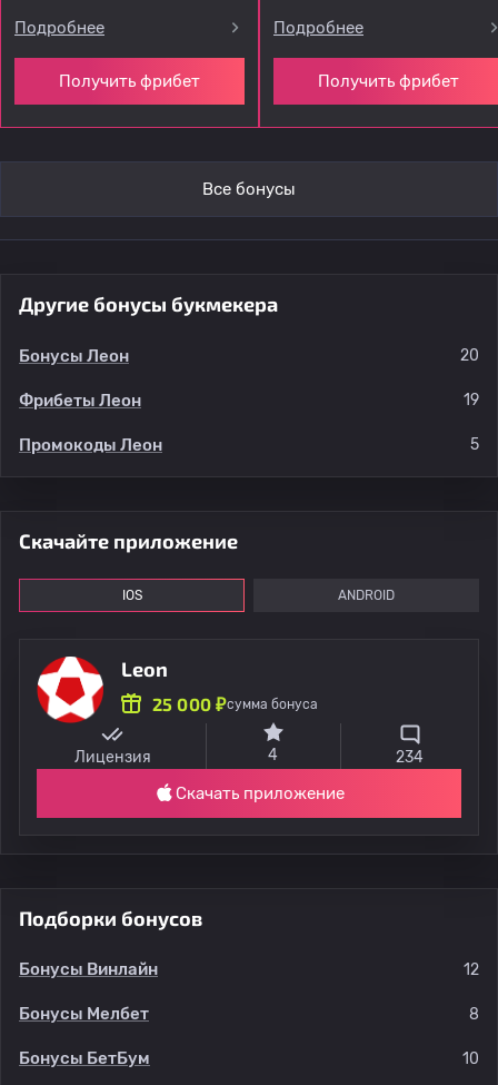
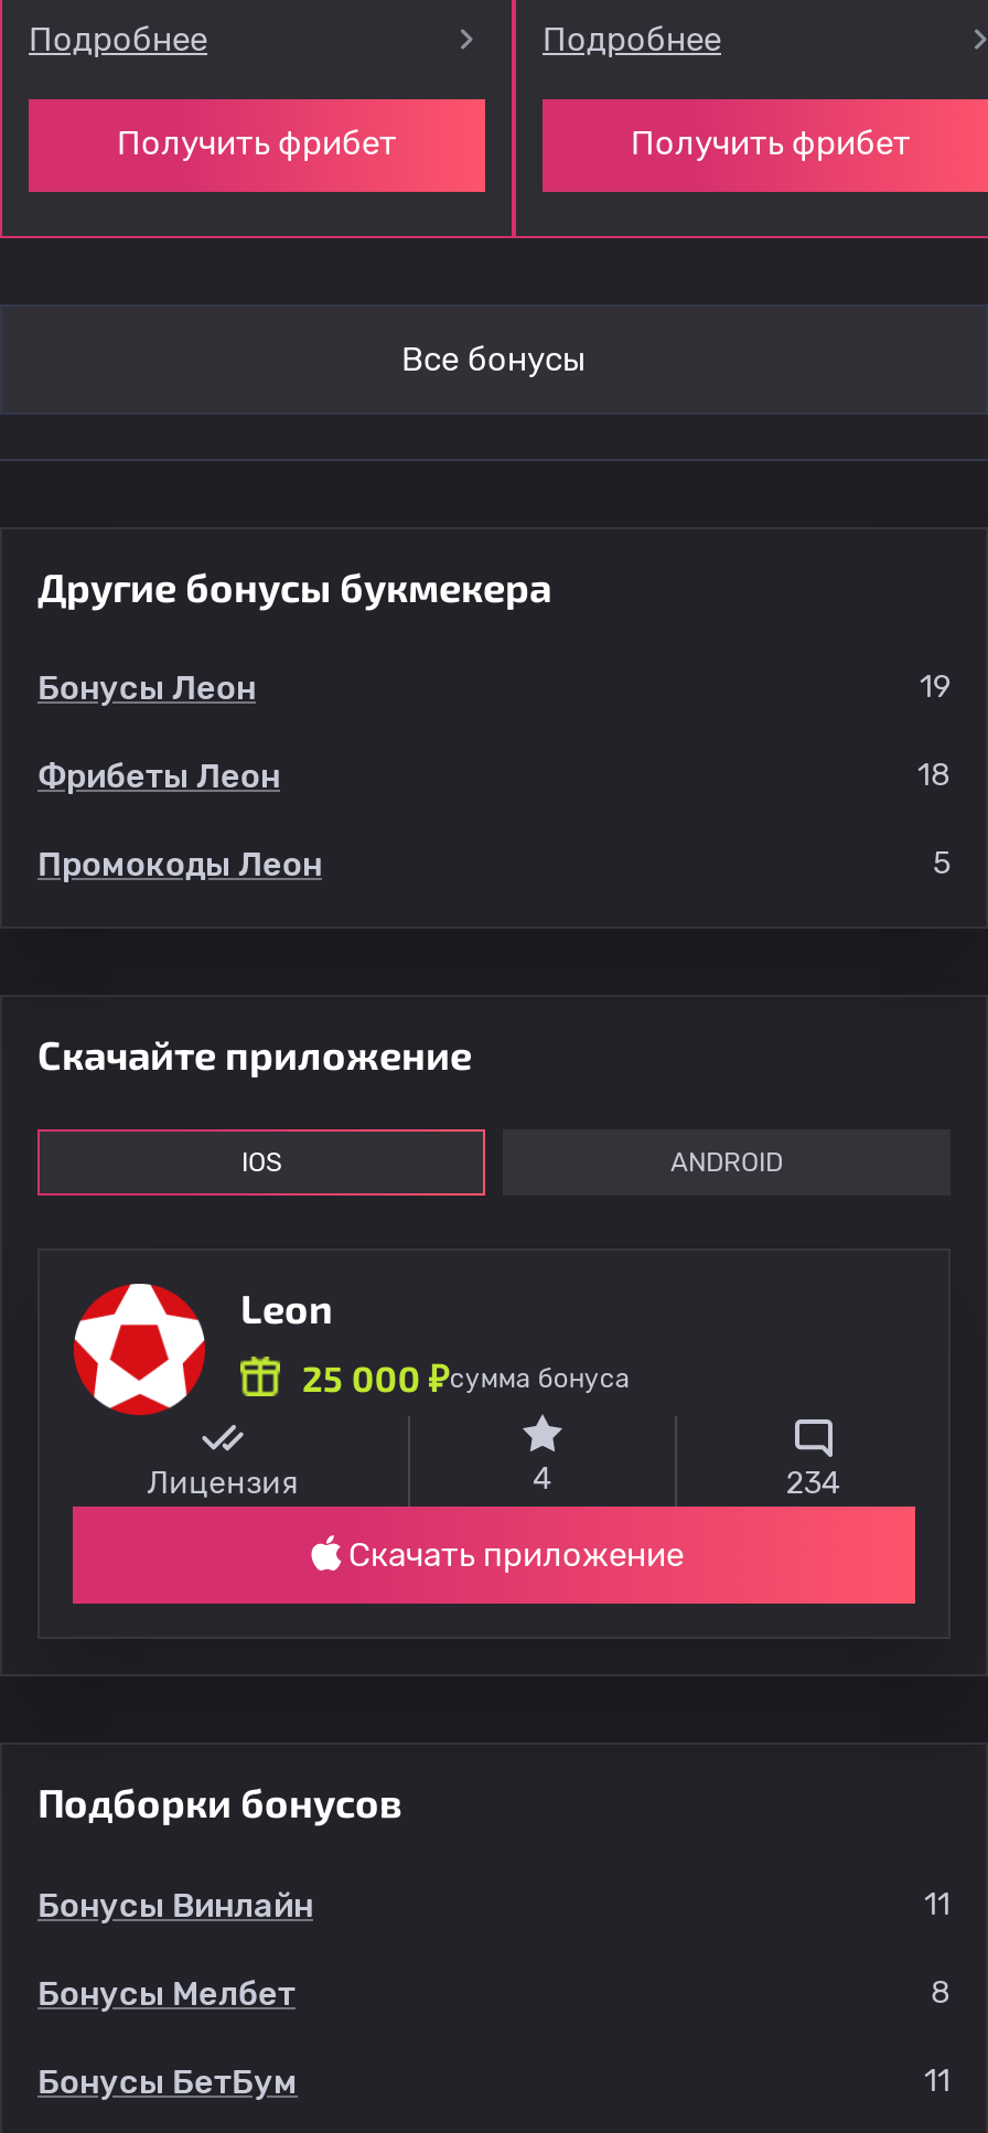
- 20
+ 19

- 19
+ 18

- 12
+ 11

- 10
+ 11
